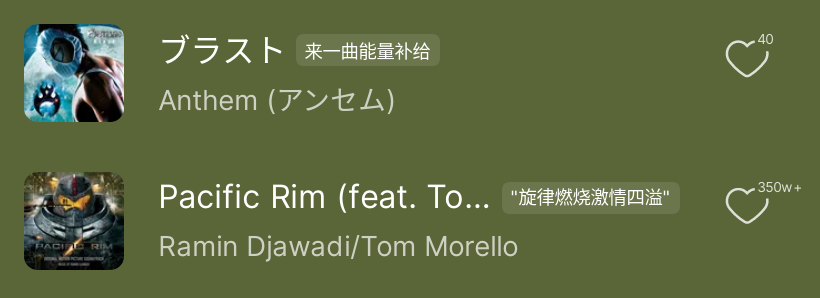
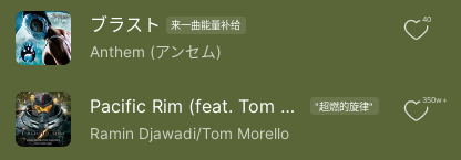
- "旋律燃烧激情四溢"
+ "超燃的旋律"
